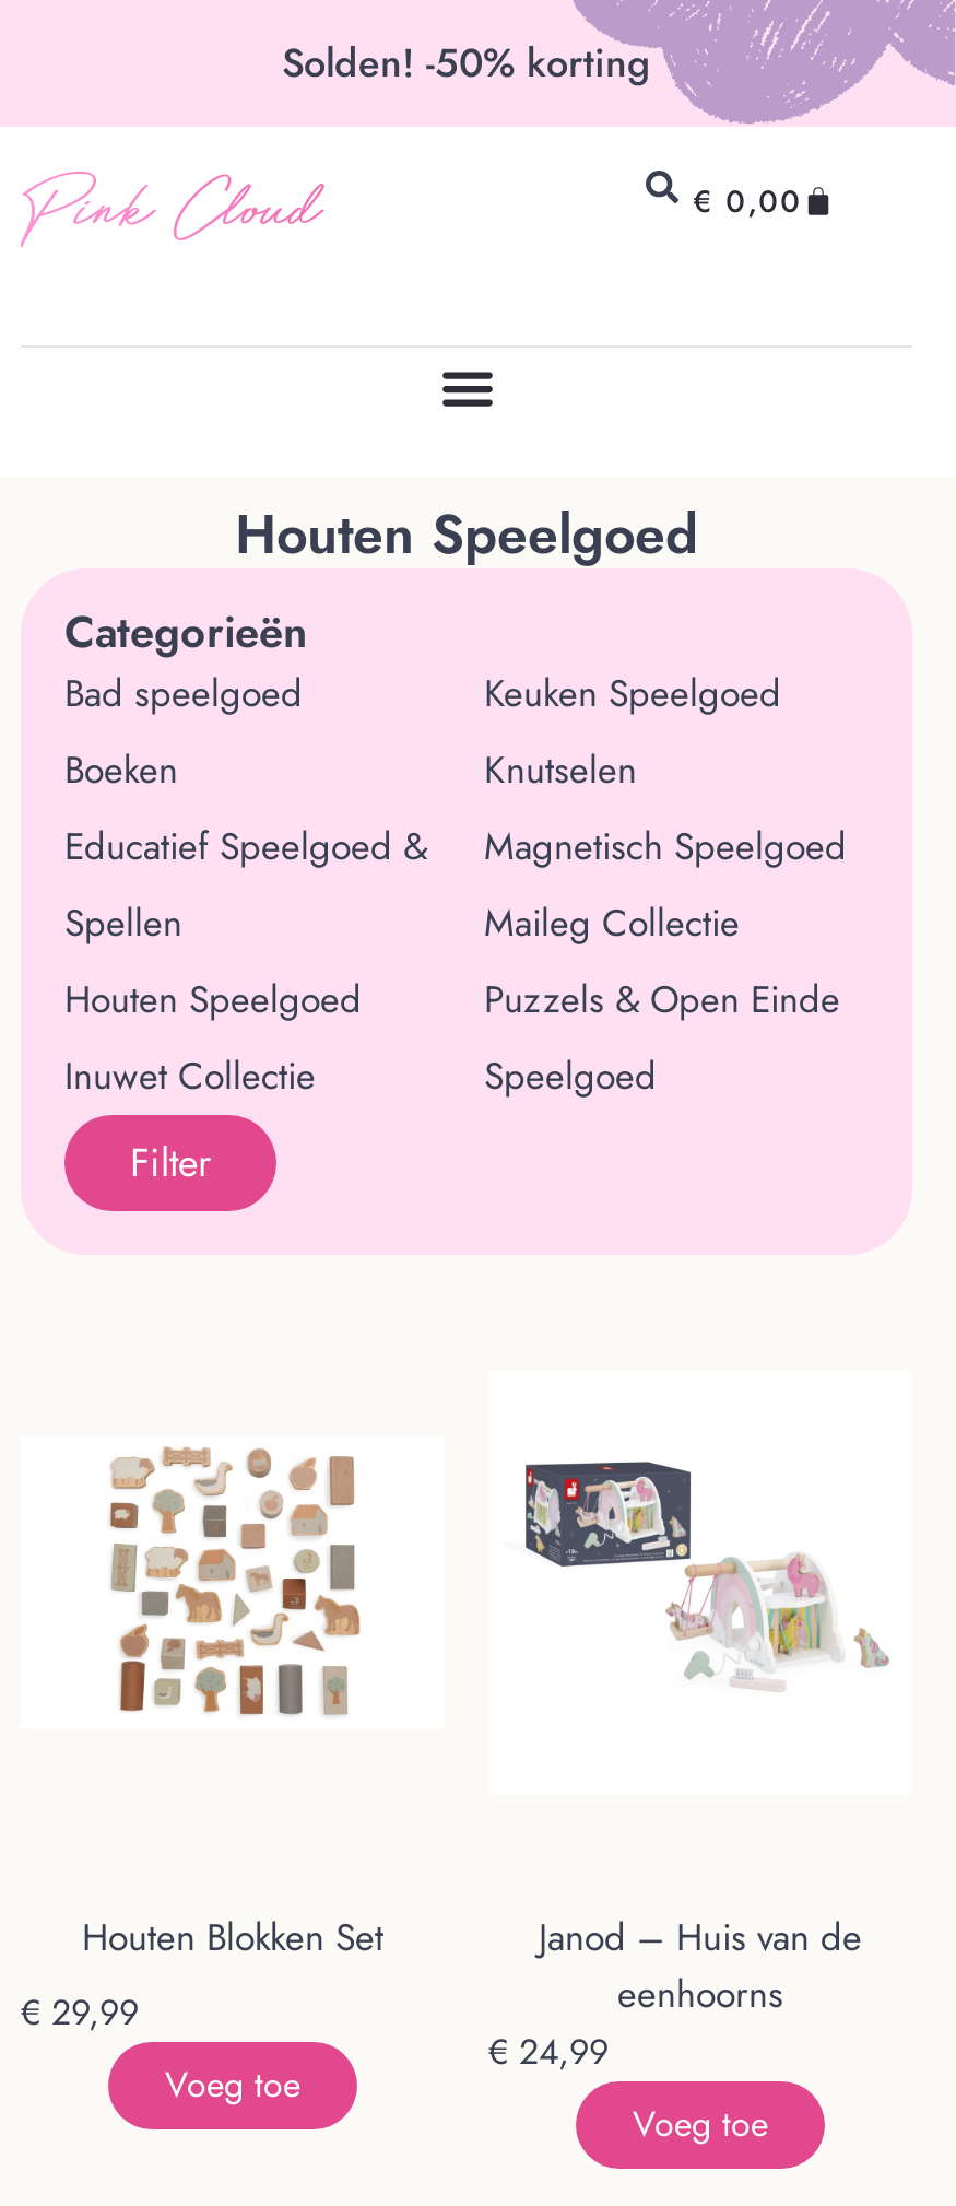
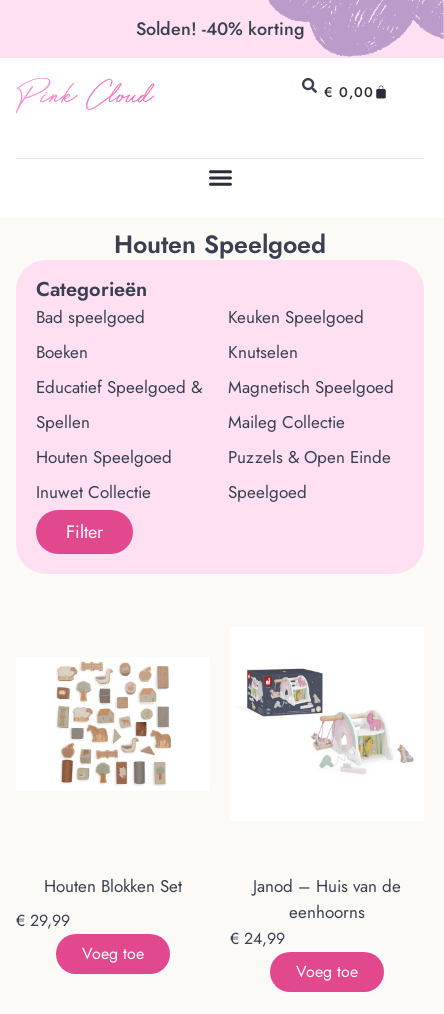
- Solden! -50% korting
+ Solden! -40% korting
